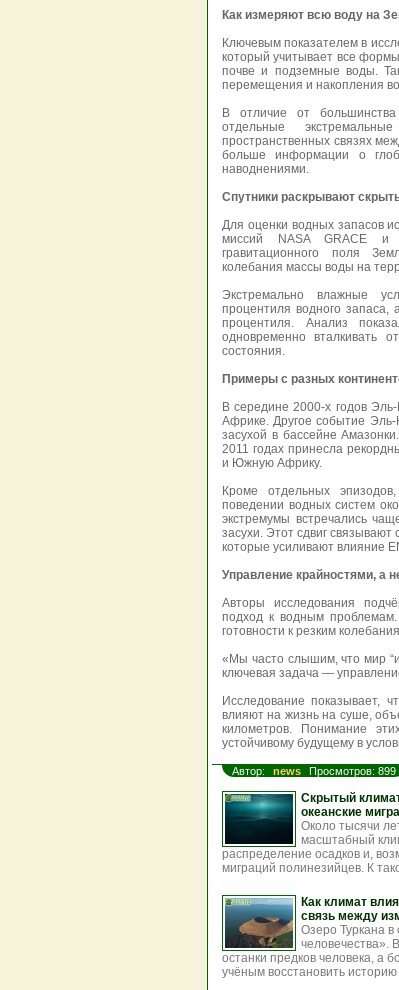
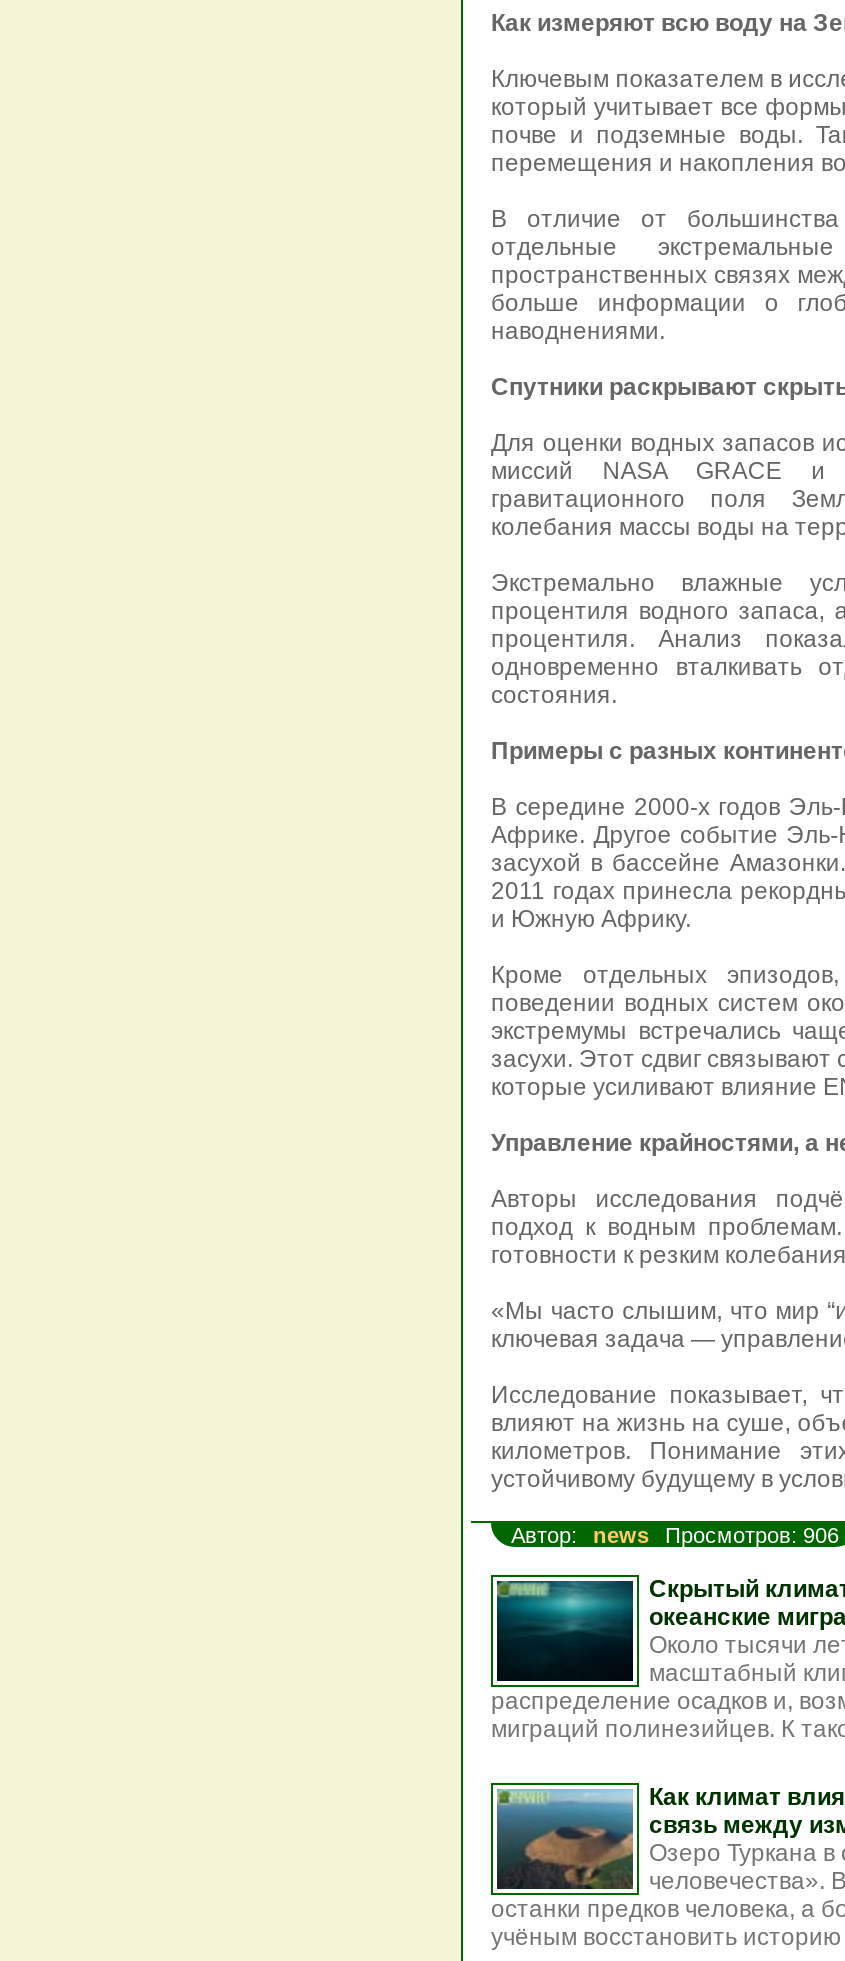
- Автор: news Просмотров: 899
+ Автор: news Просмотров: 906
